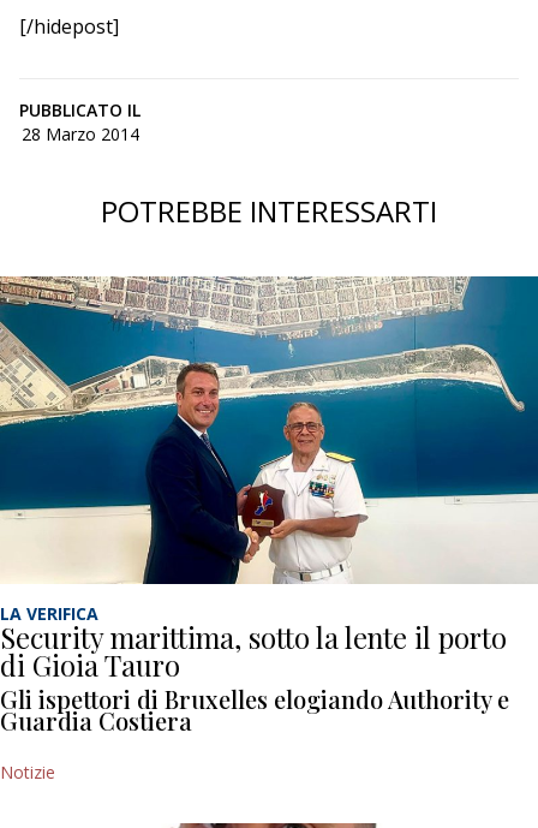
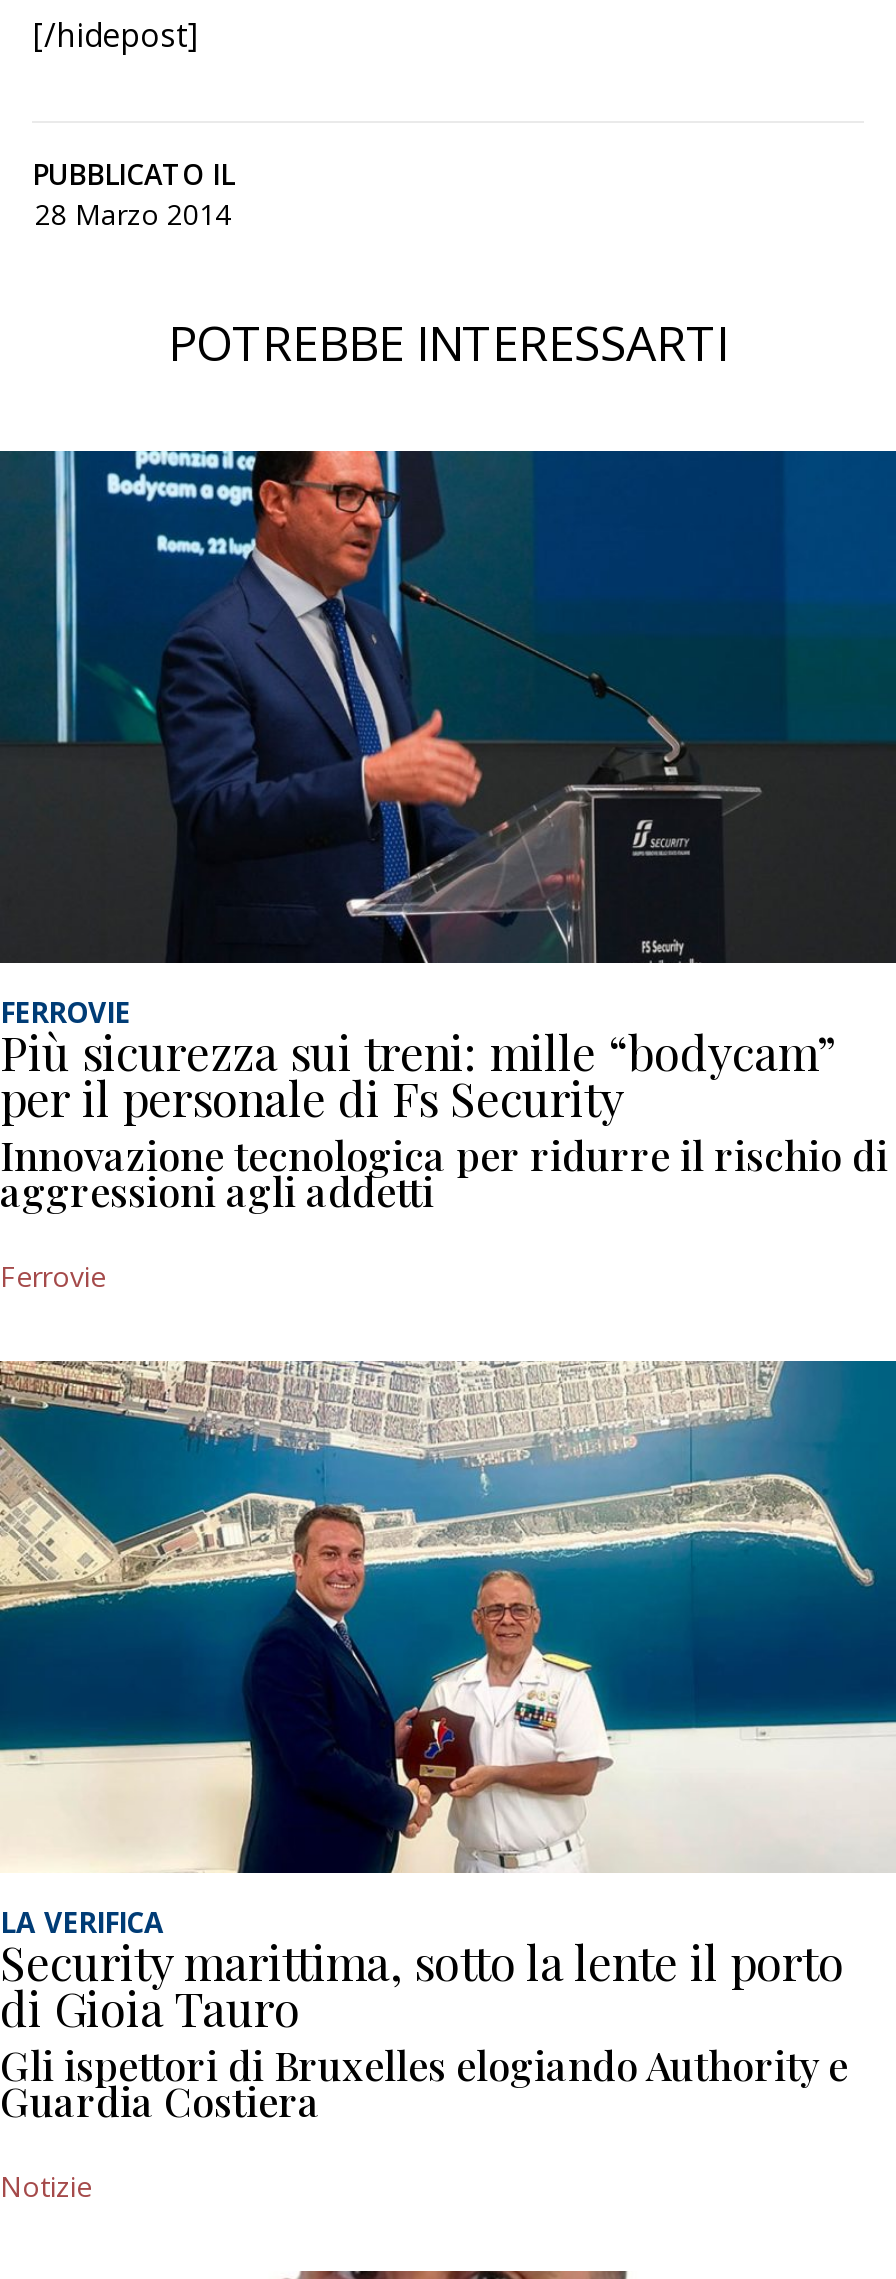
+ [image]
+ FERROVIE
+ Più sicurezza sui treni: mille “bodycam”
+ per il personale di Fs Security
+ Innovazione tecnologica per ridurre il rischio di
+ aggressioni agli addetti
+ Ferrovie
